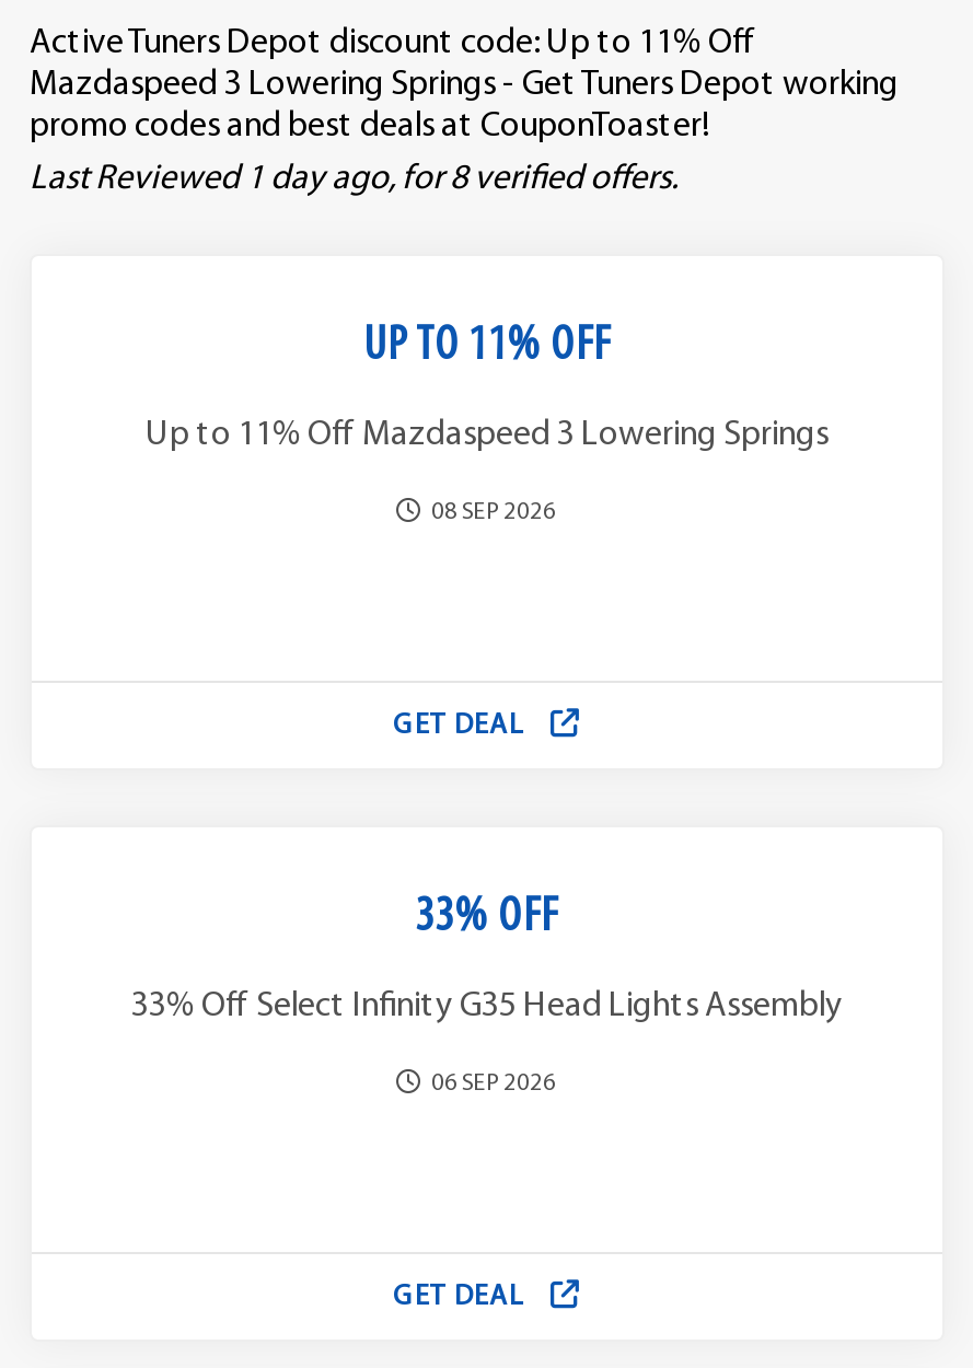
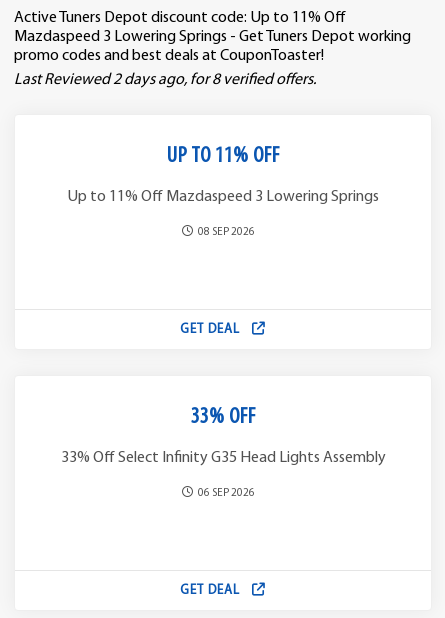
- Last Reviewed 1 day ago, for 8 verified offers.
+ Last Reviewed 2 days ago, for 8 verified offers.
